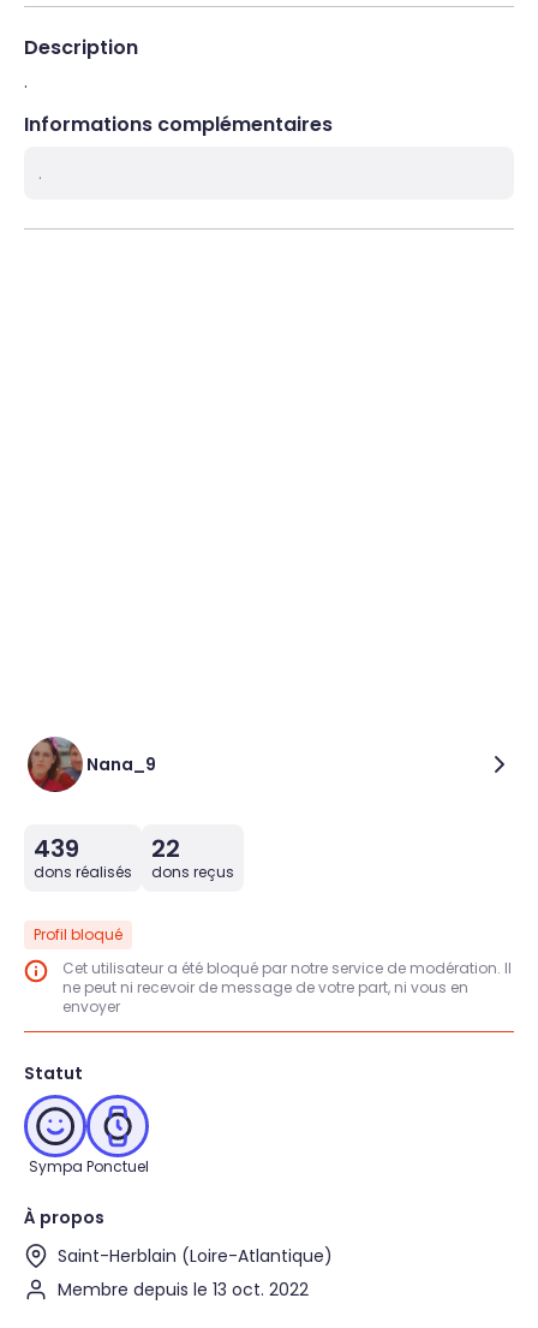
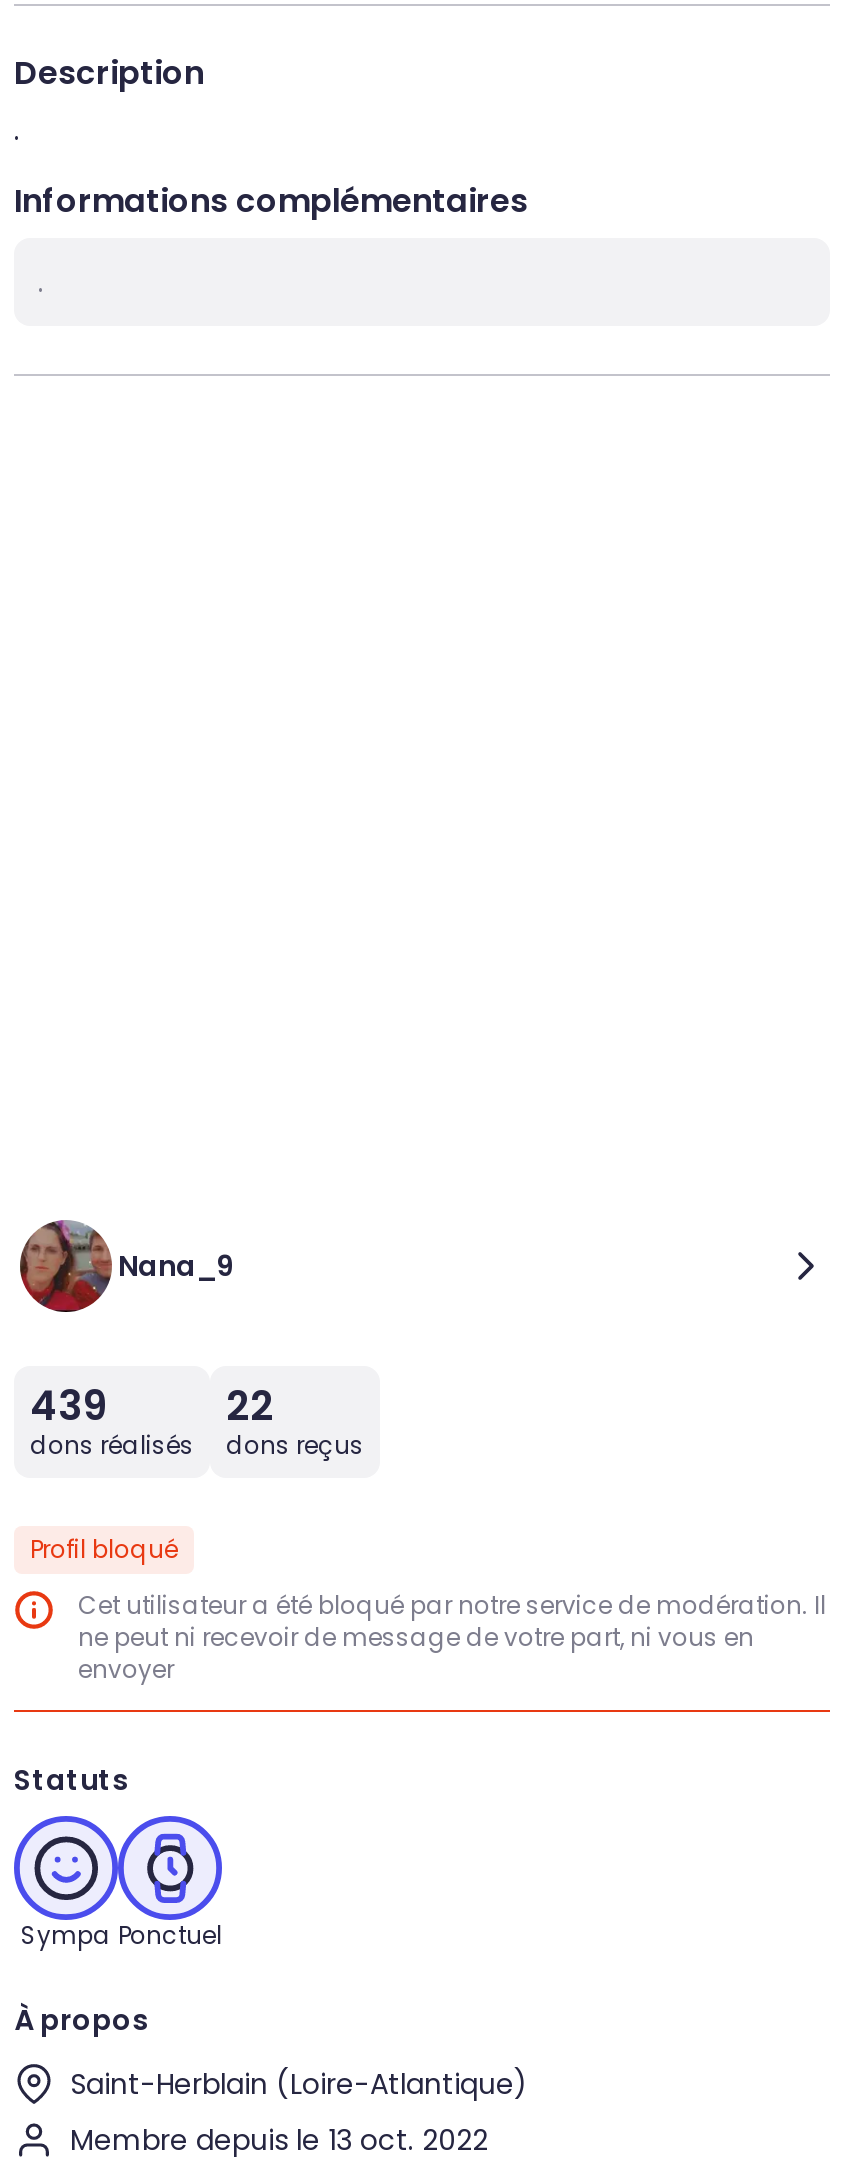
- Statut
+ Statuts
